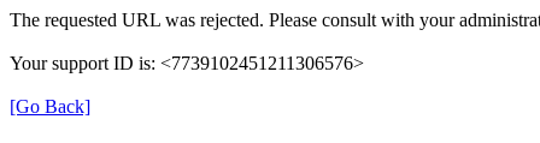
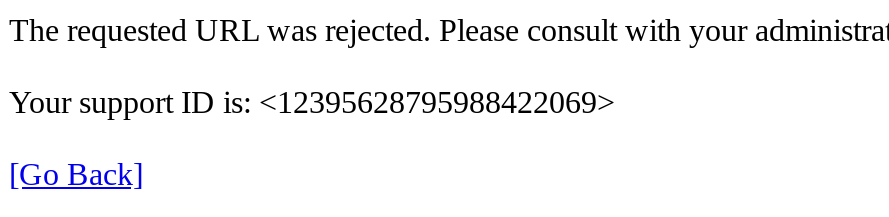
- Your support ID is: <7739102451211306576>
+ Your support ID is: <12395628795988422069>
